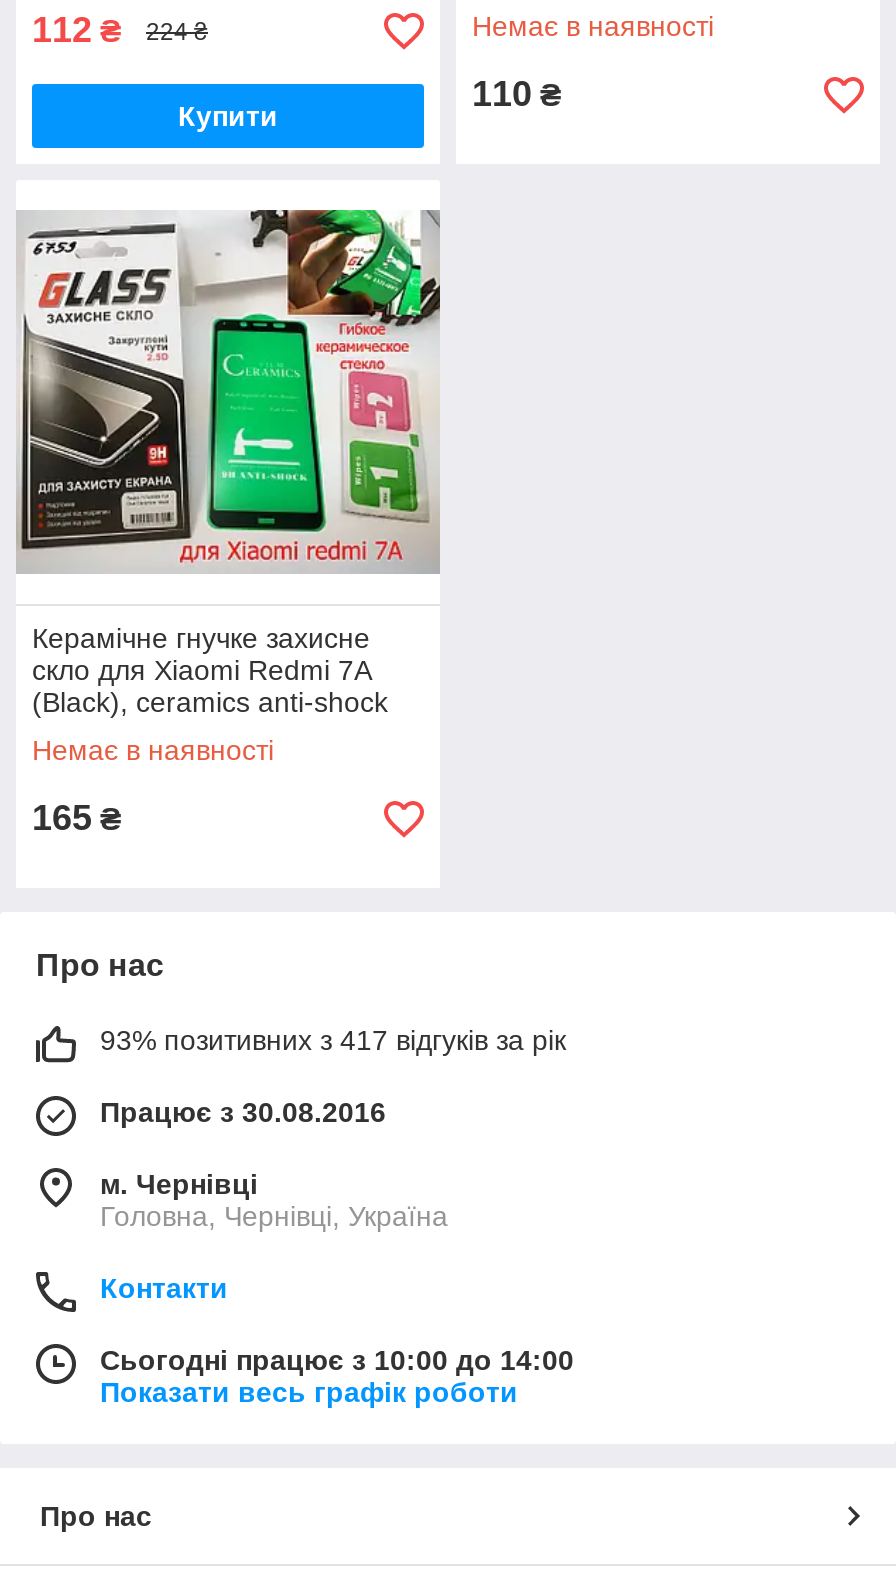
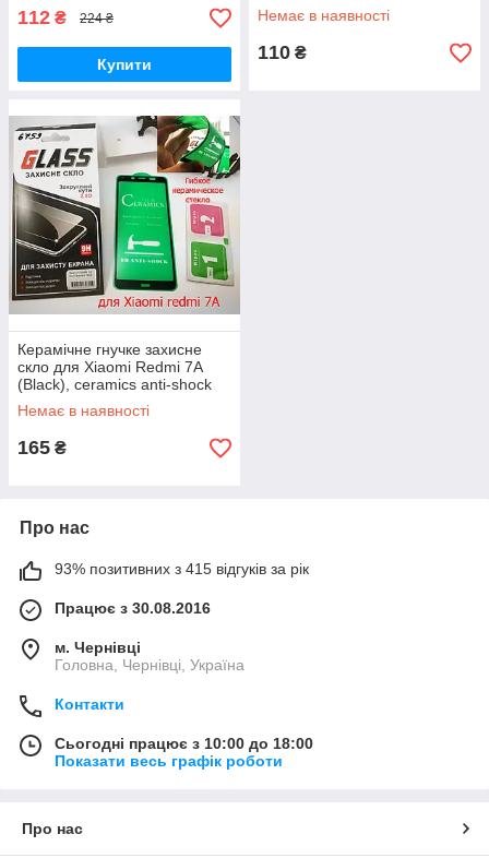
- 93% позитивних з 417 відгуків за рік
+ 93% позитивних з 415 відгуків за рік

- Сьогодні працює з 10:00 до 14:00
+ Сьогодні працює з 10:00 до 18:00
